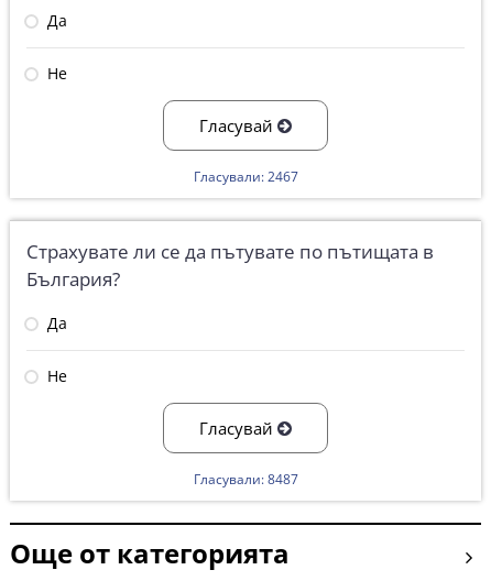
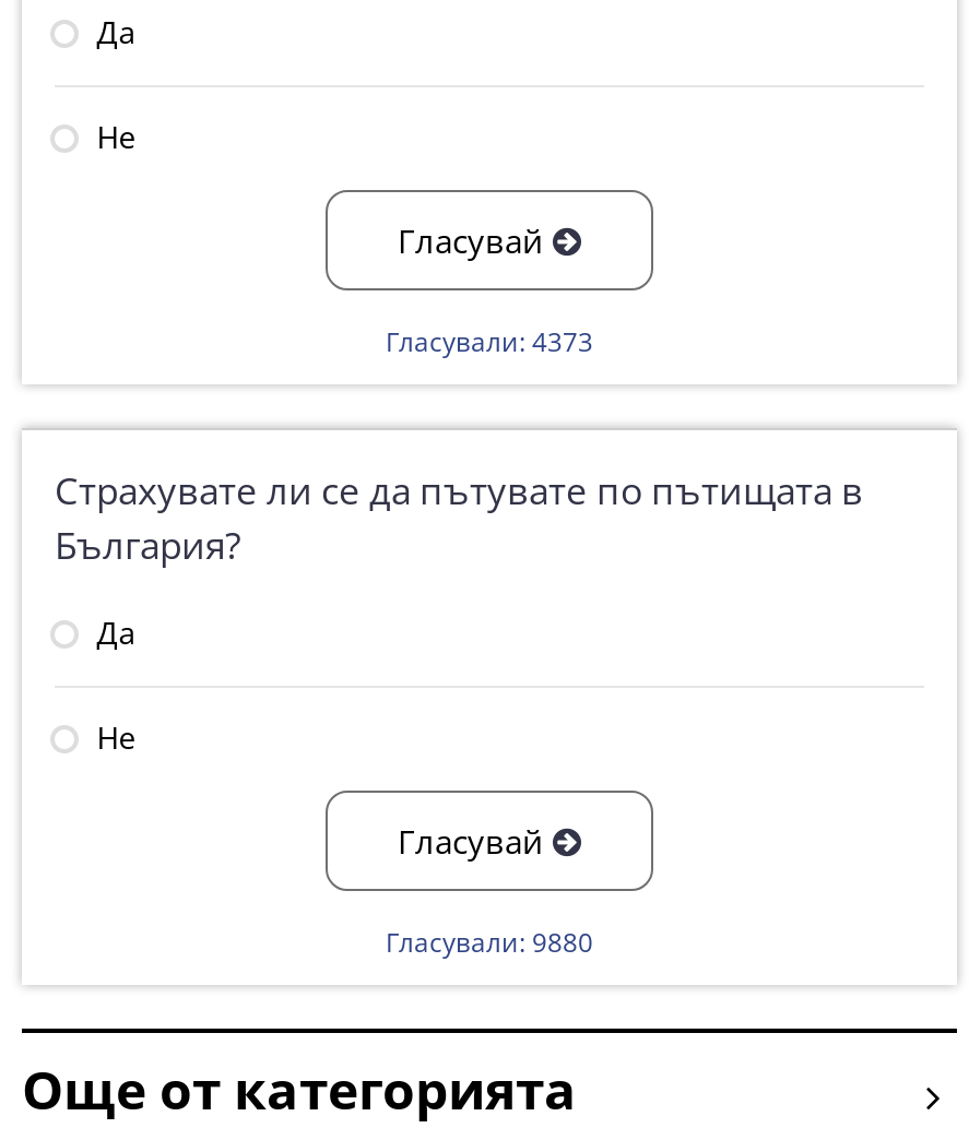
- Гласували: 2467
+ Гласували: 4373

- Гласували: 8487
+ Гласували: 9880
